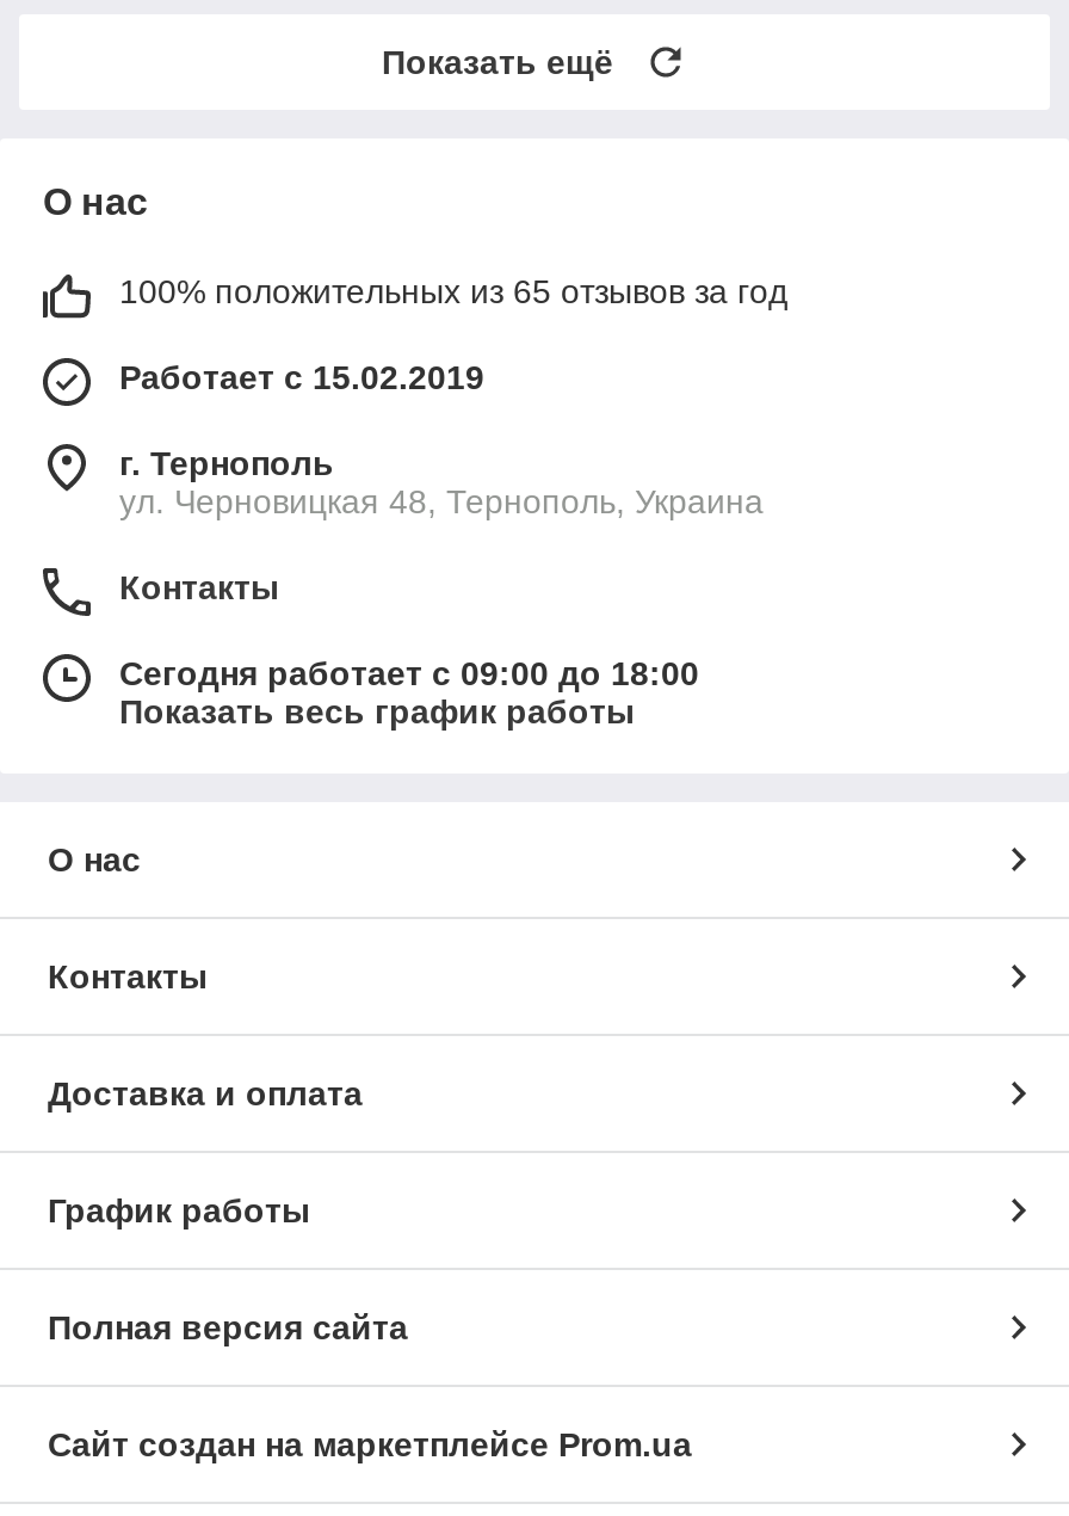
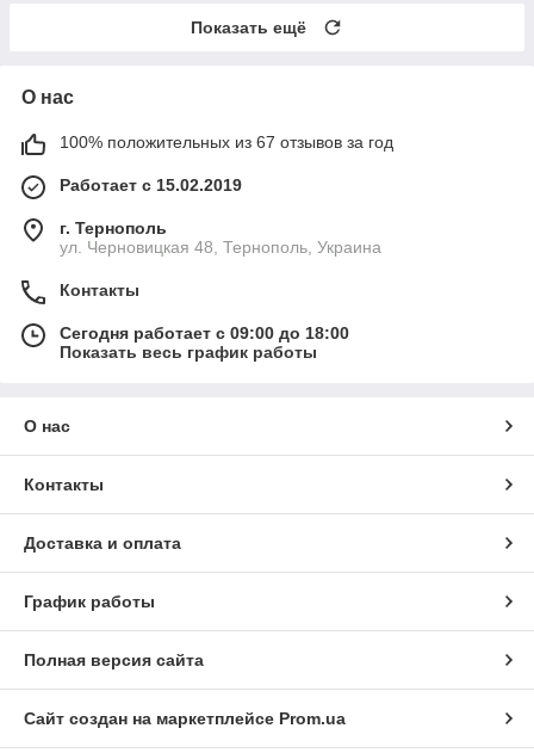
- 100% положительных из 65 отзывов за год
+ 100% положительных из 67 отзывов за год
